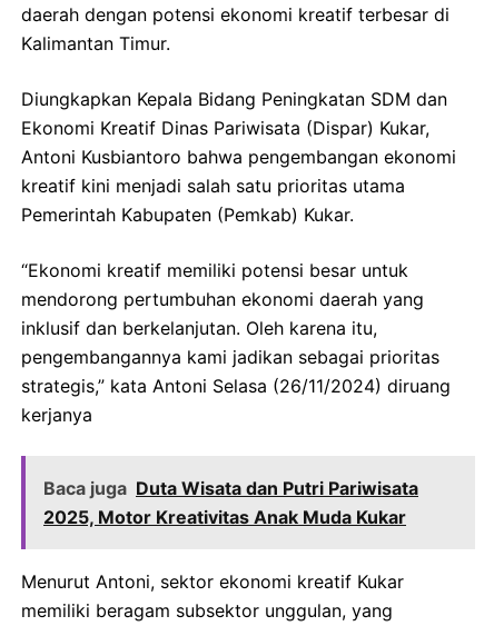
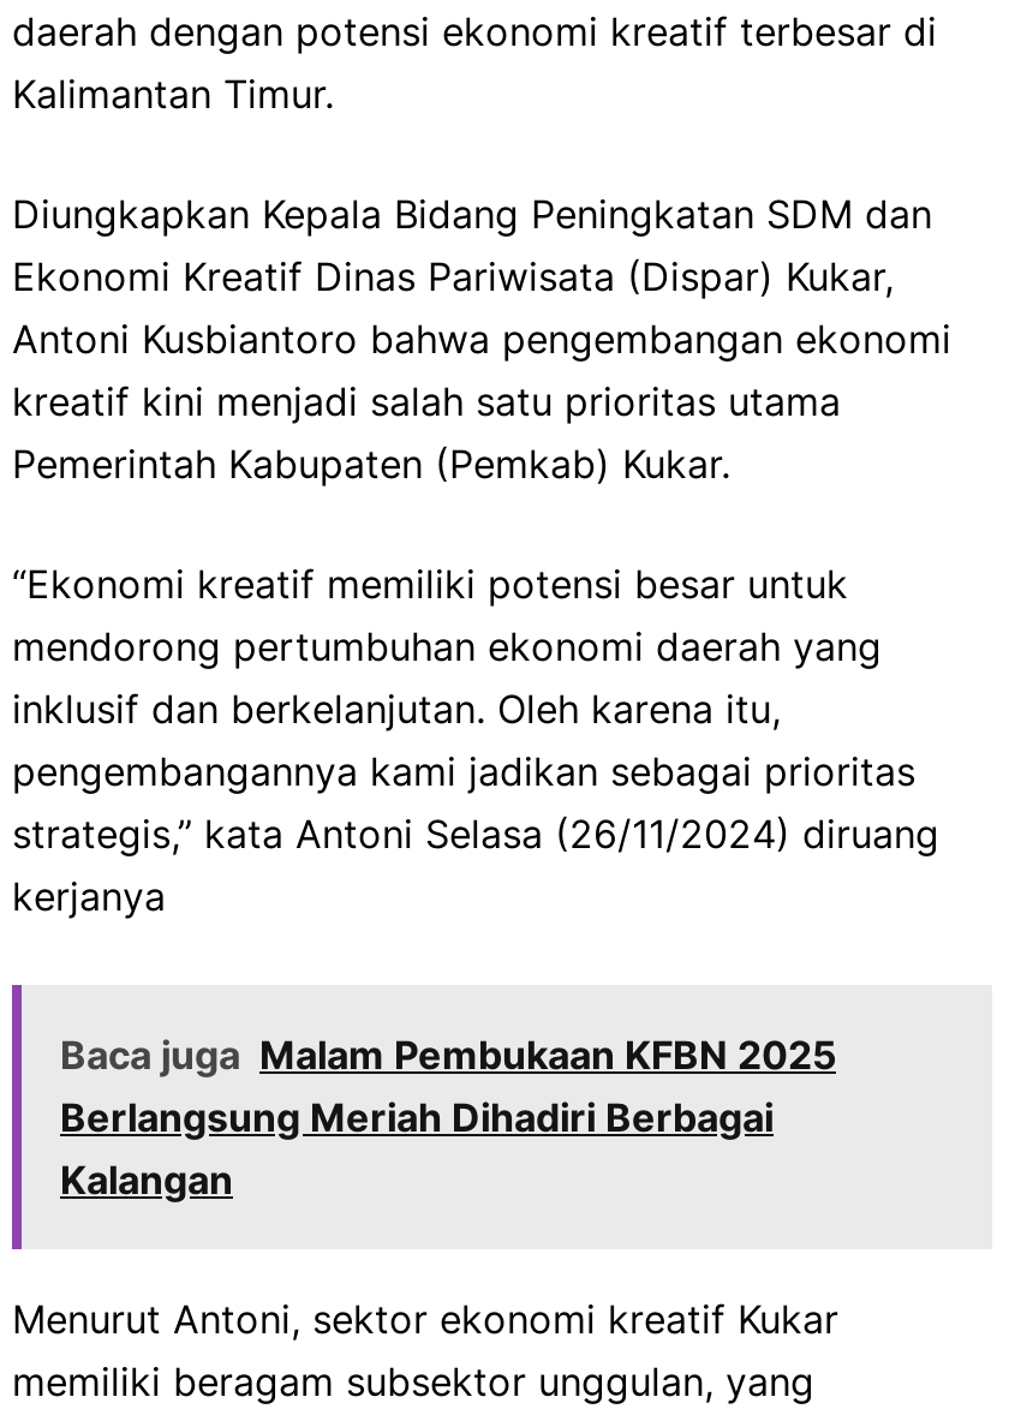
- Baca juga Duta Wisata dan Putri Pariwisata
- 2025, Motor Kreativitas Anak Muda Kukar
+ Baca juga Malam Pembukaan KFBN 2025
+ Berlangsung Meriah Dihadiri Berbagai
+ Kalangan
